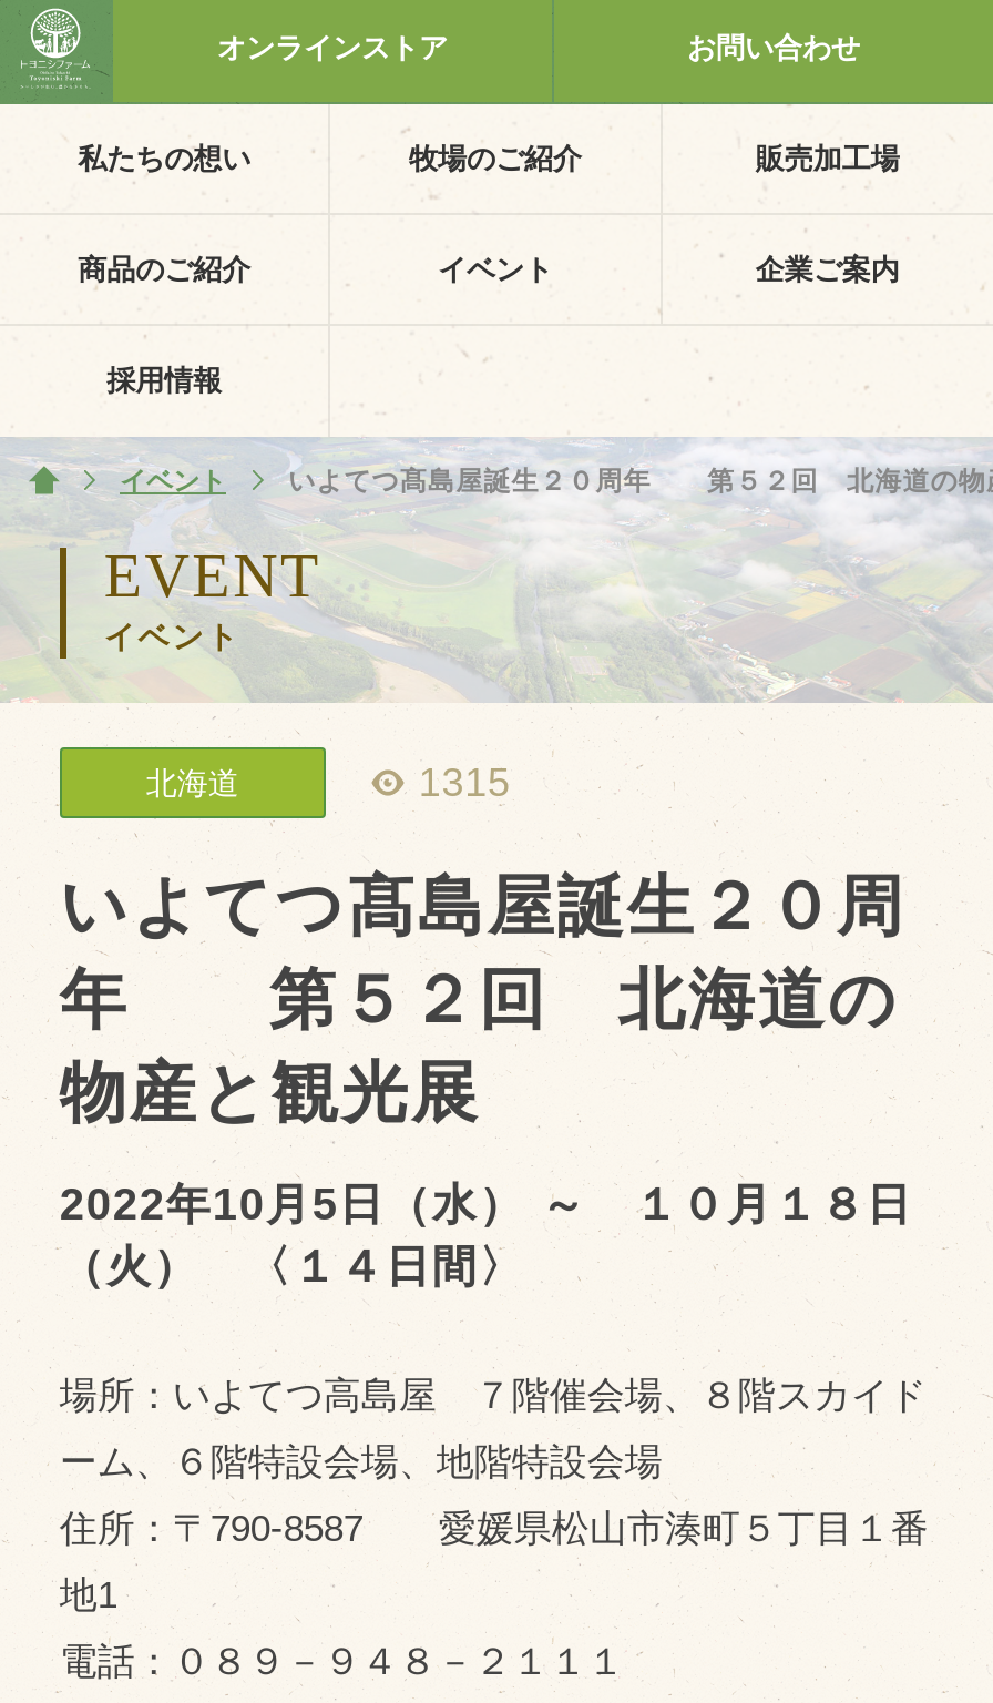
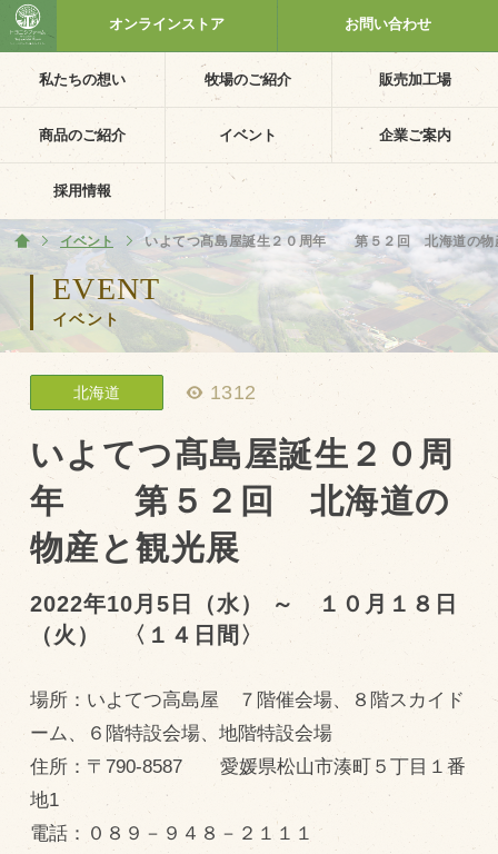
- 1315
+ 1312
